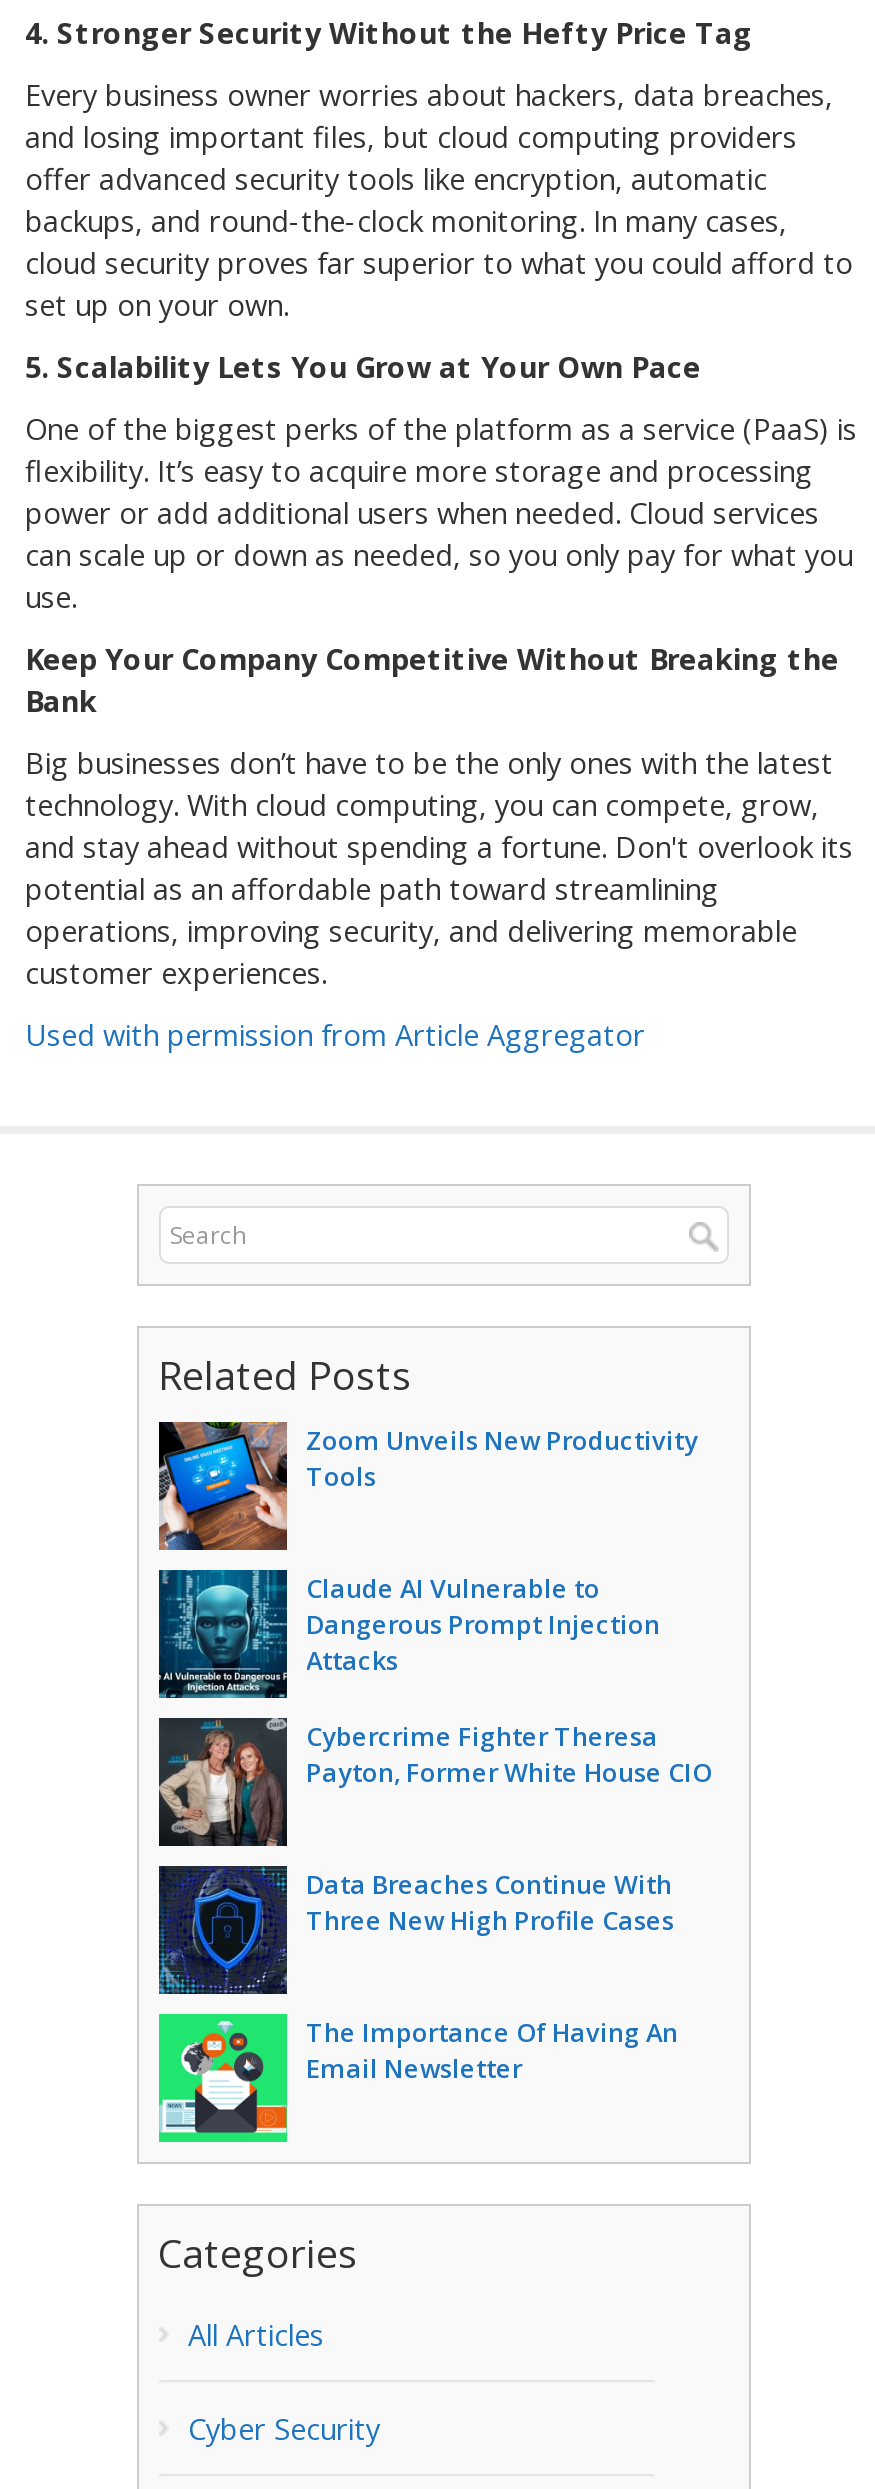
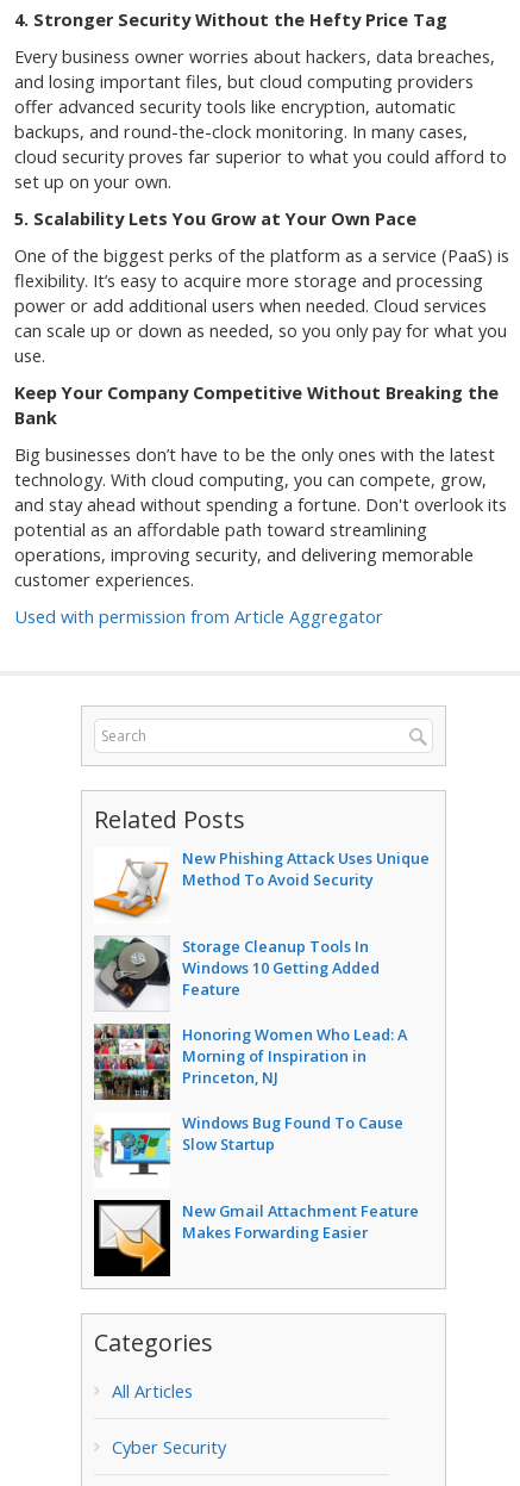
- [image]
- Zoom Unveils New Productivity
- Tools
+ [image]
+ New Phishing Attack Uses Unique
+ Method To Avoid Security

- [image]
- Claude AI Vulnerable to
- Dangerous Prompt Injection
- Attacks
+ [image]
+ Storage Cleanup Tools In
+ Windows 10 Getting Added
+ Feature

- [image]
- Cybercrime Fighter Theresa
- Payton, Former White House CIO
+ [image]
+ Honoring Women Who Lead: A
+ Morning of Inspiration in
+ Princeton, NJ

- [image]
- Data Breaches Continue With
- Three New High Profile Cases
+ [image]
+ Windows Bug Found To Cause
+ Slow Startup

- [image]
- The Importance Of Having An
- Email Newsletter
+ [image]
+ New Gmail Attachment Feature
+ Makes Forwarding Easier
